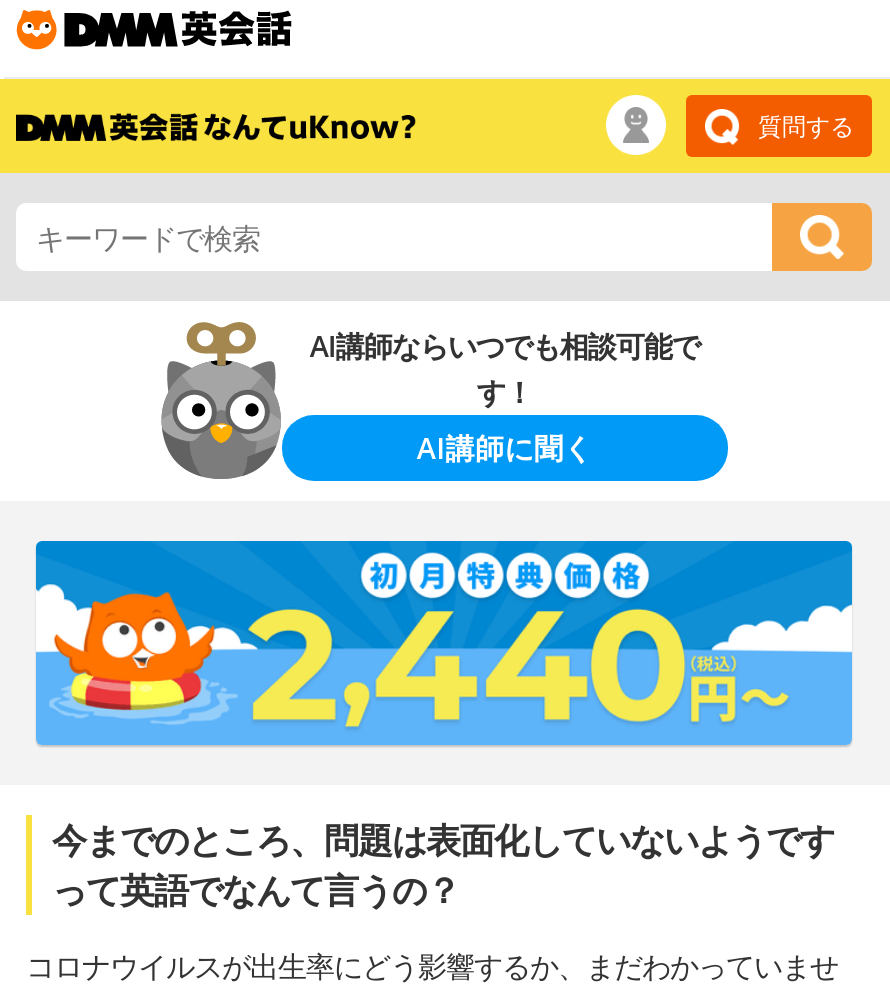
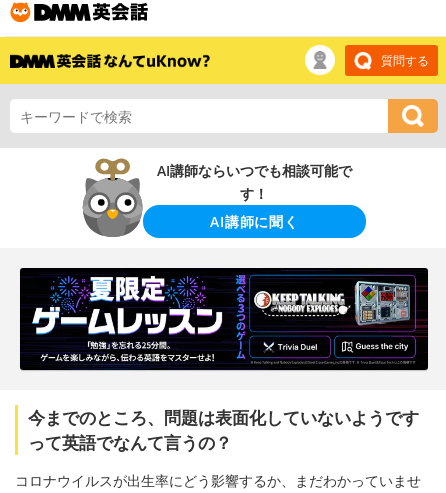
- [image]
+ [image]
